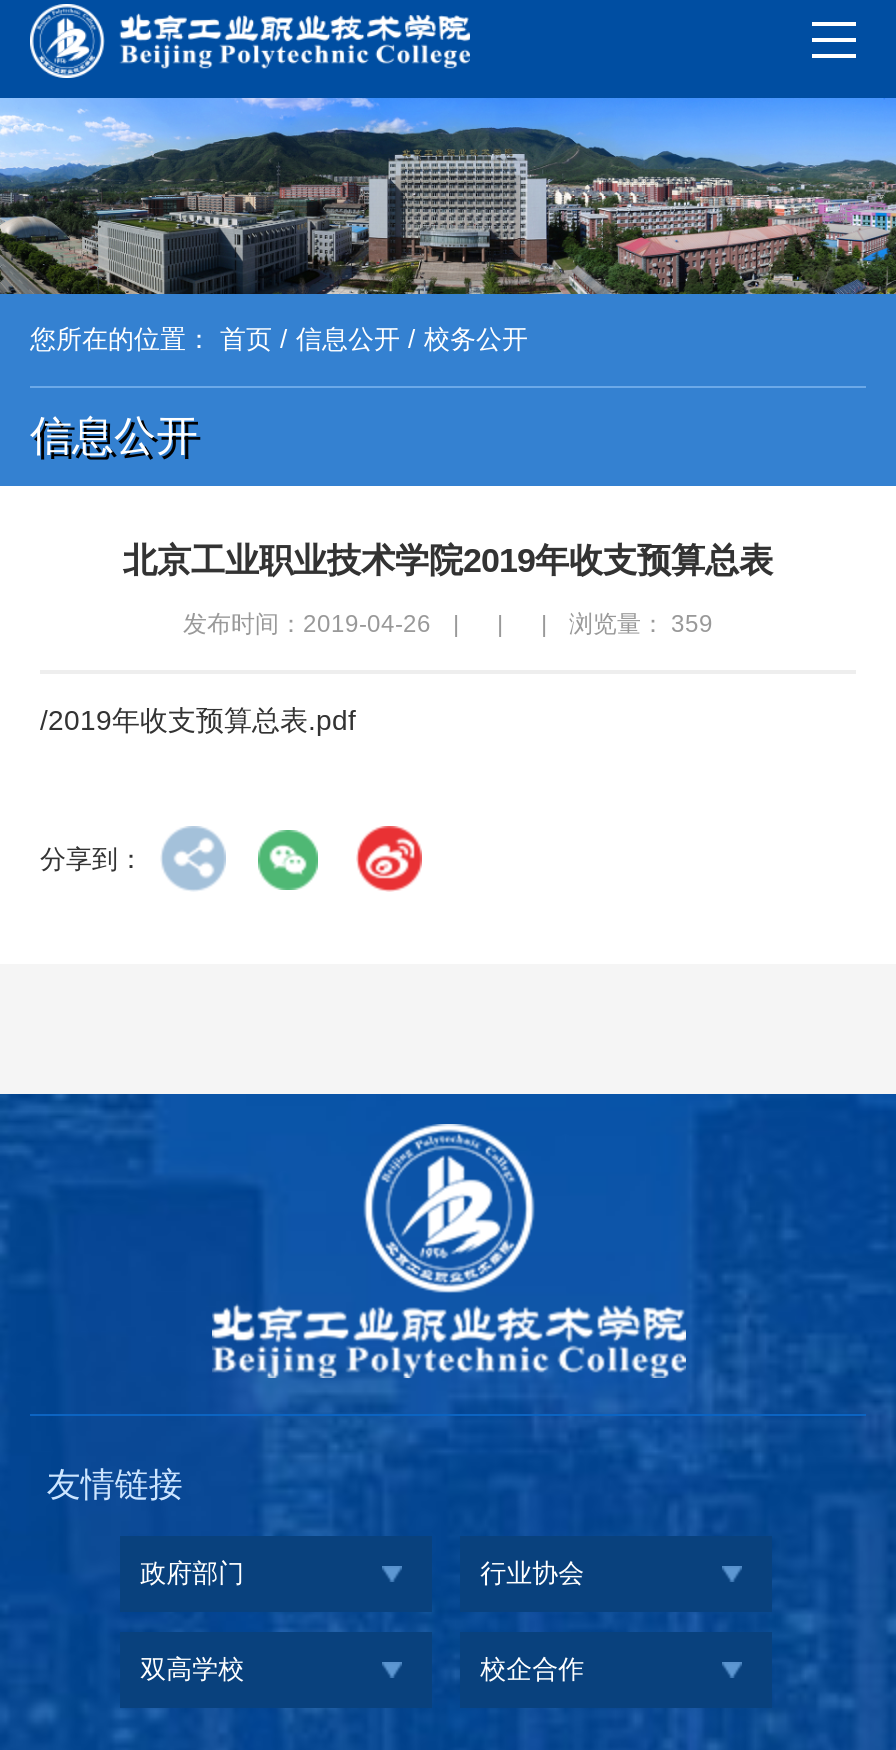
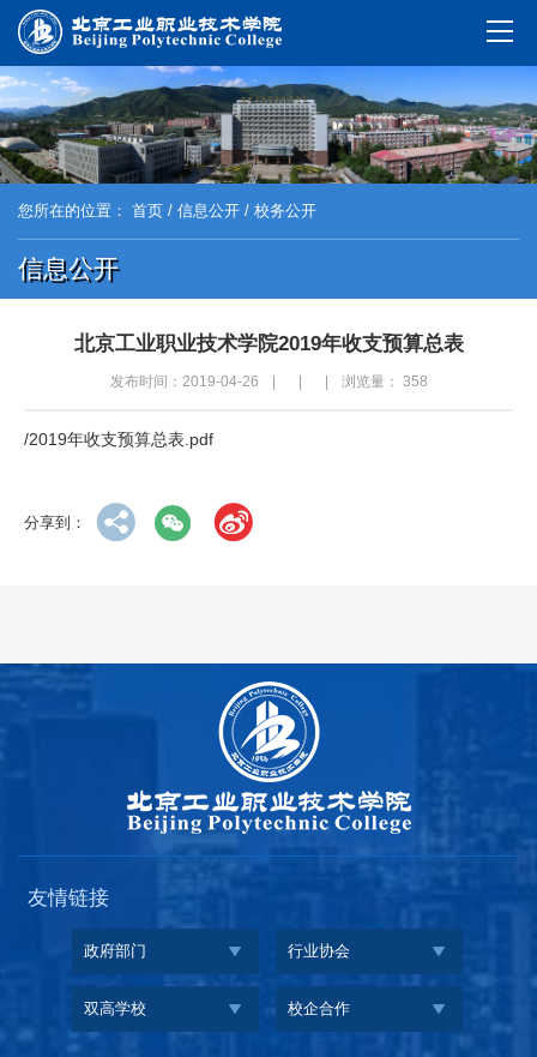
- 浏览量：359
+ 浏览量：358
